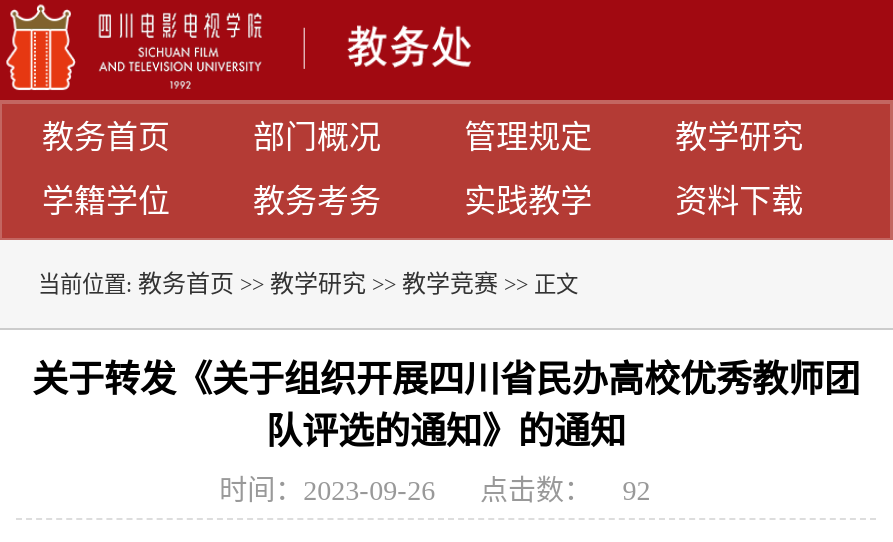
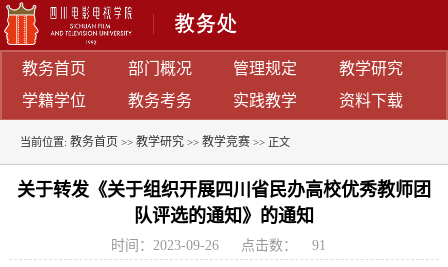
- 时间：2023-09-26 点击数： 92
+ 时间：2023-09-26 点击数： 91
